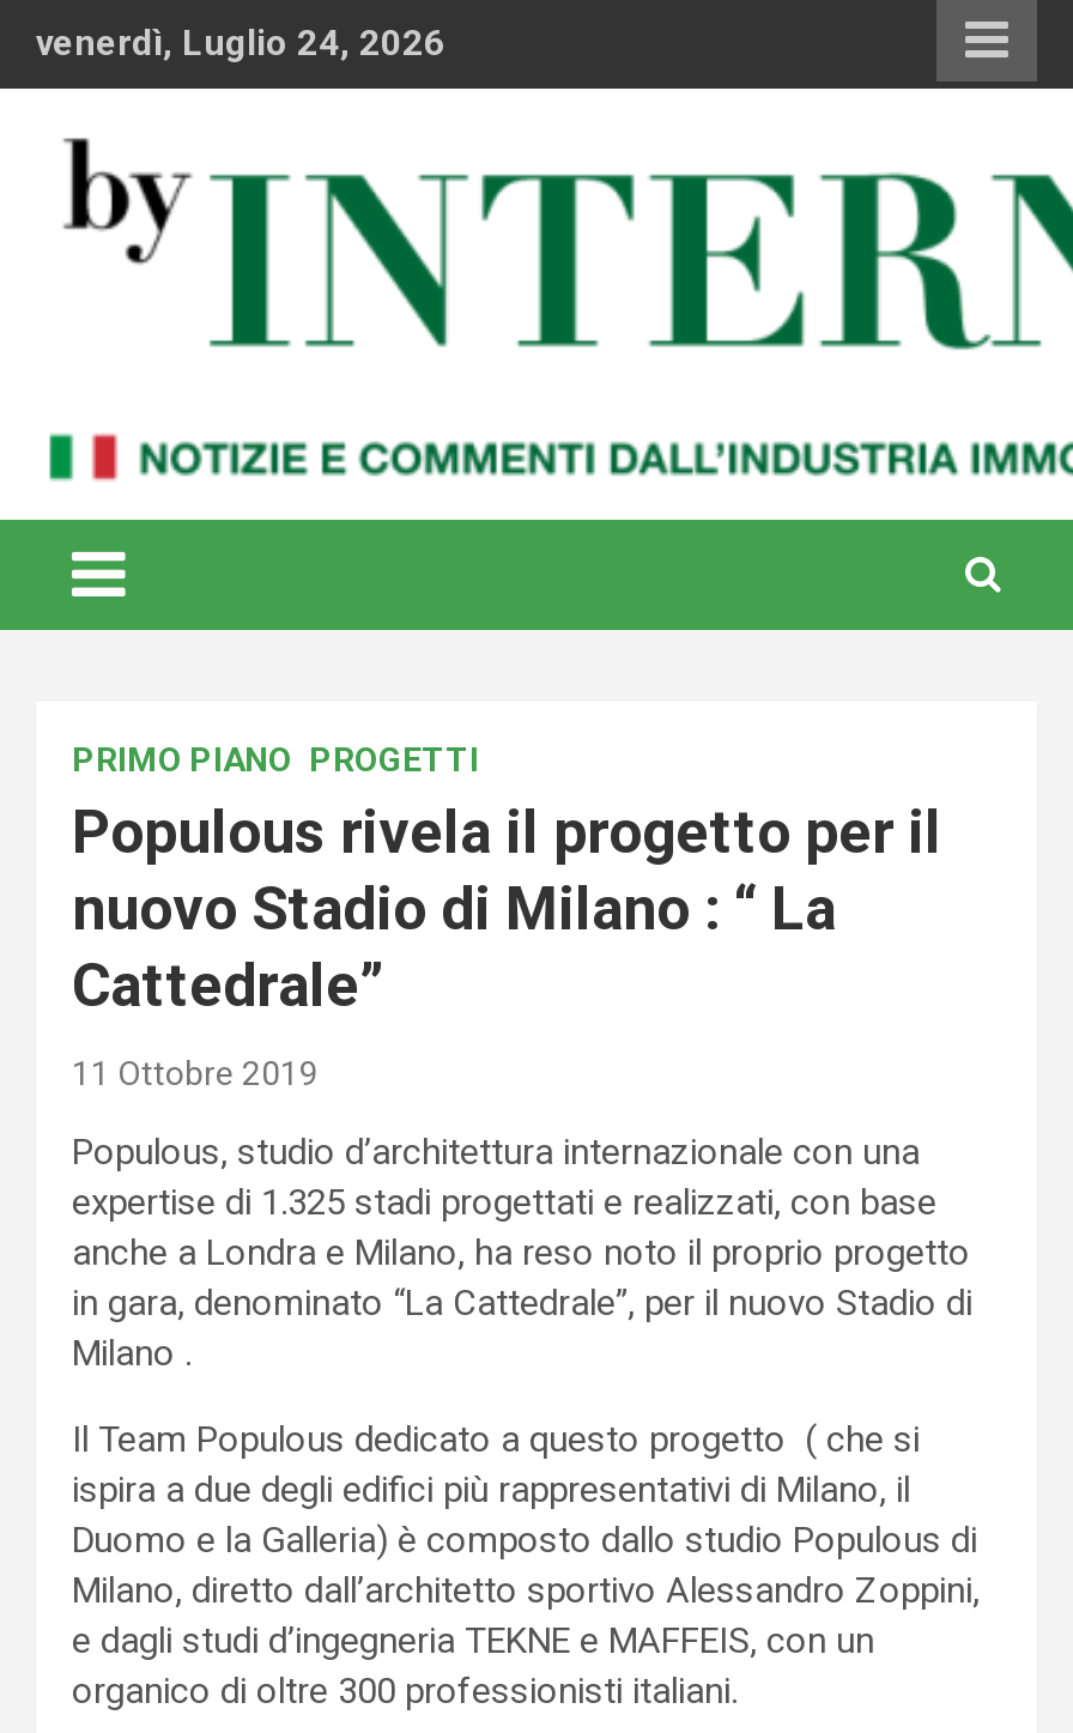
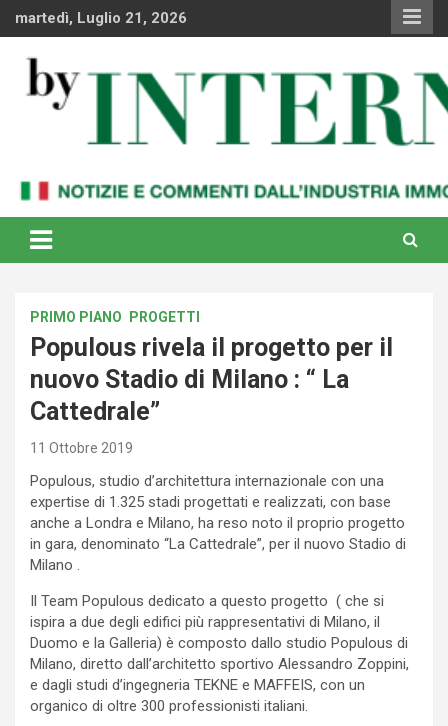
- venerdì, Luglio 24, 2026
+ martedì, Luglio 21, 2026
